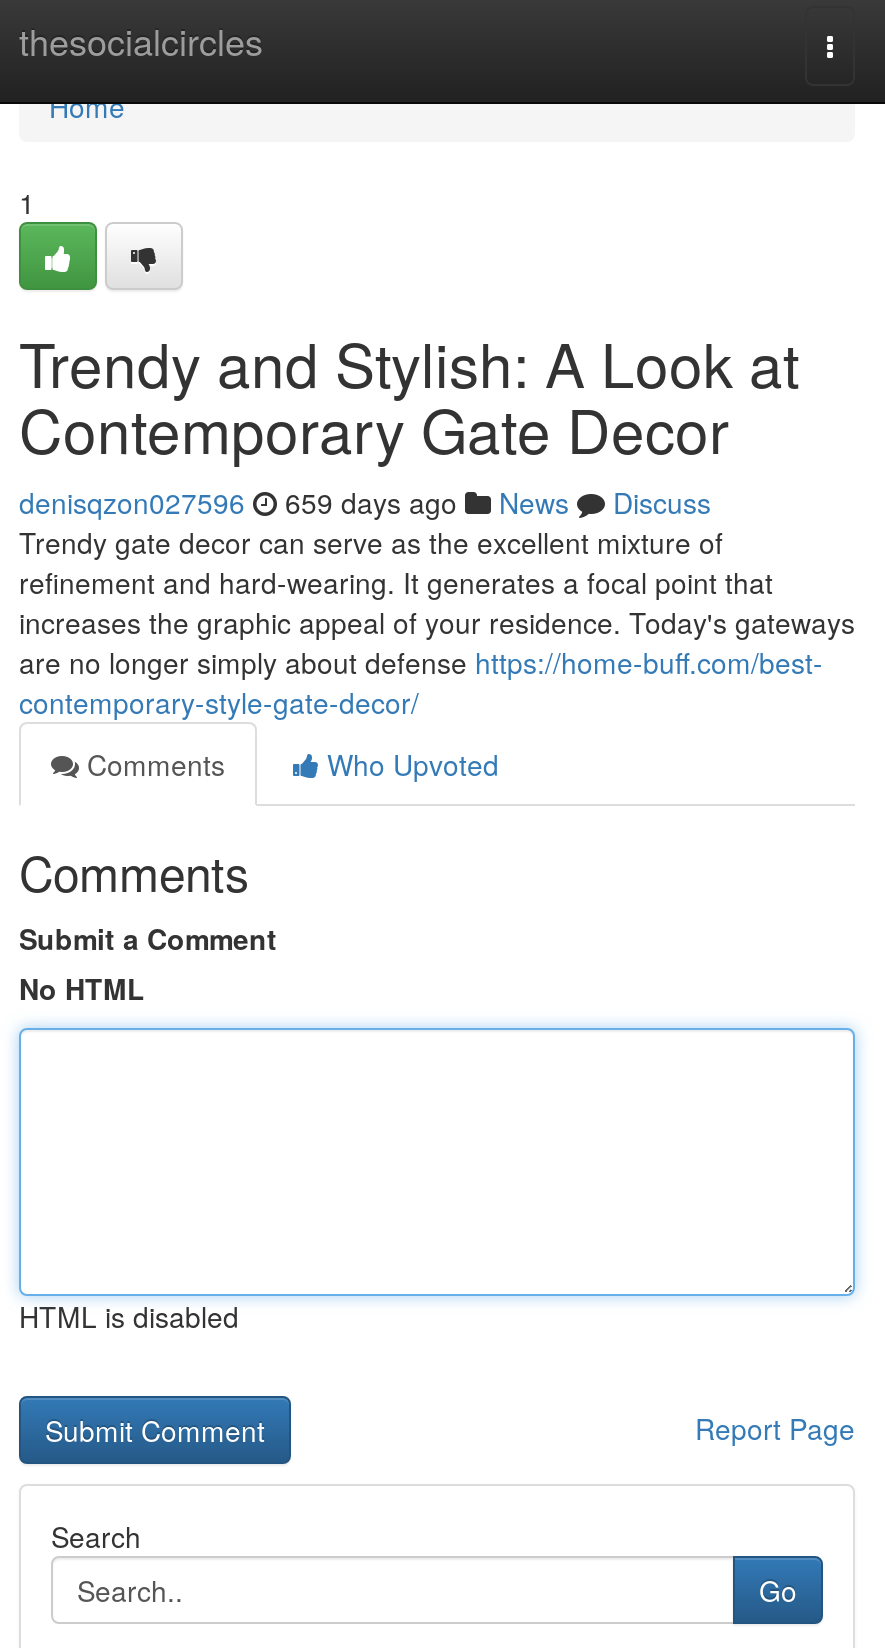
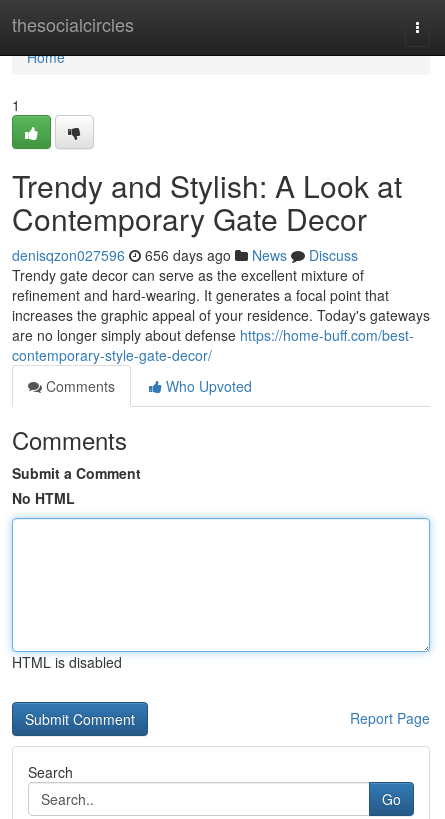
- denisqzon027596 659 days ago News Discuss
+ denisqzon027596 656 days ago News Discuss
